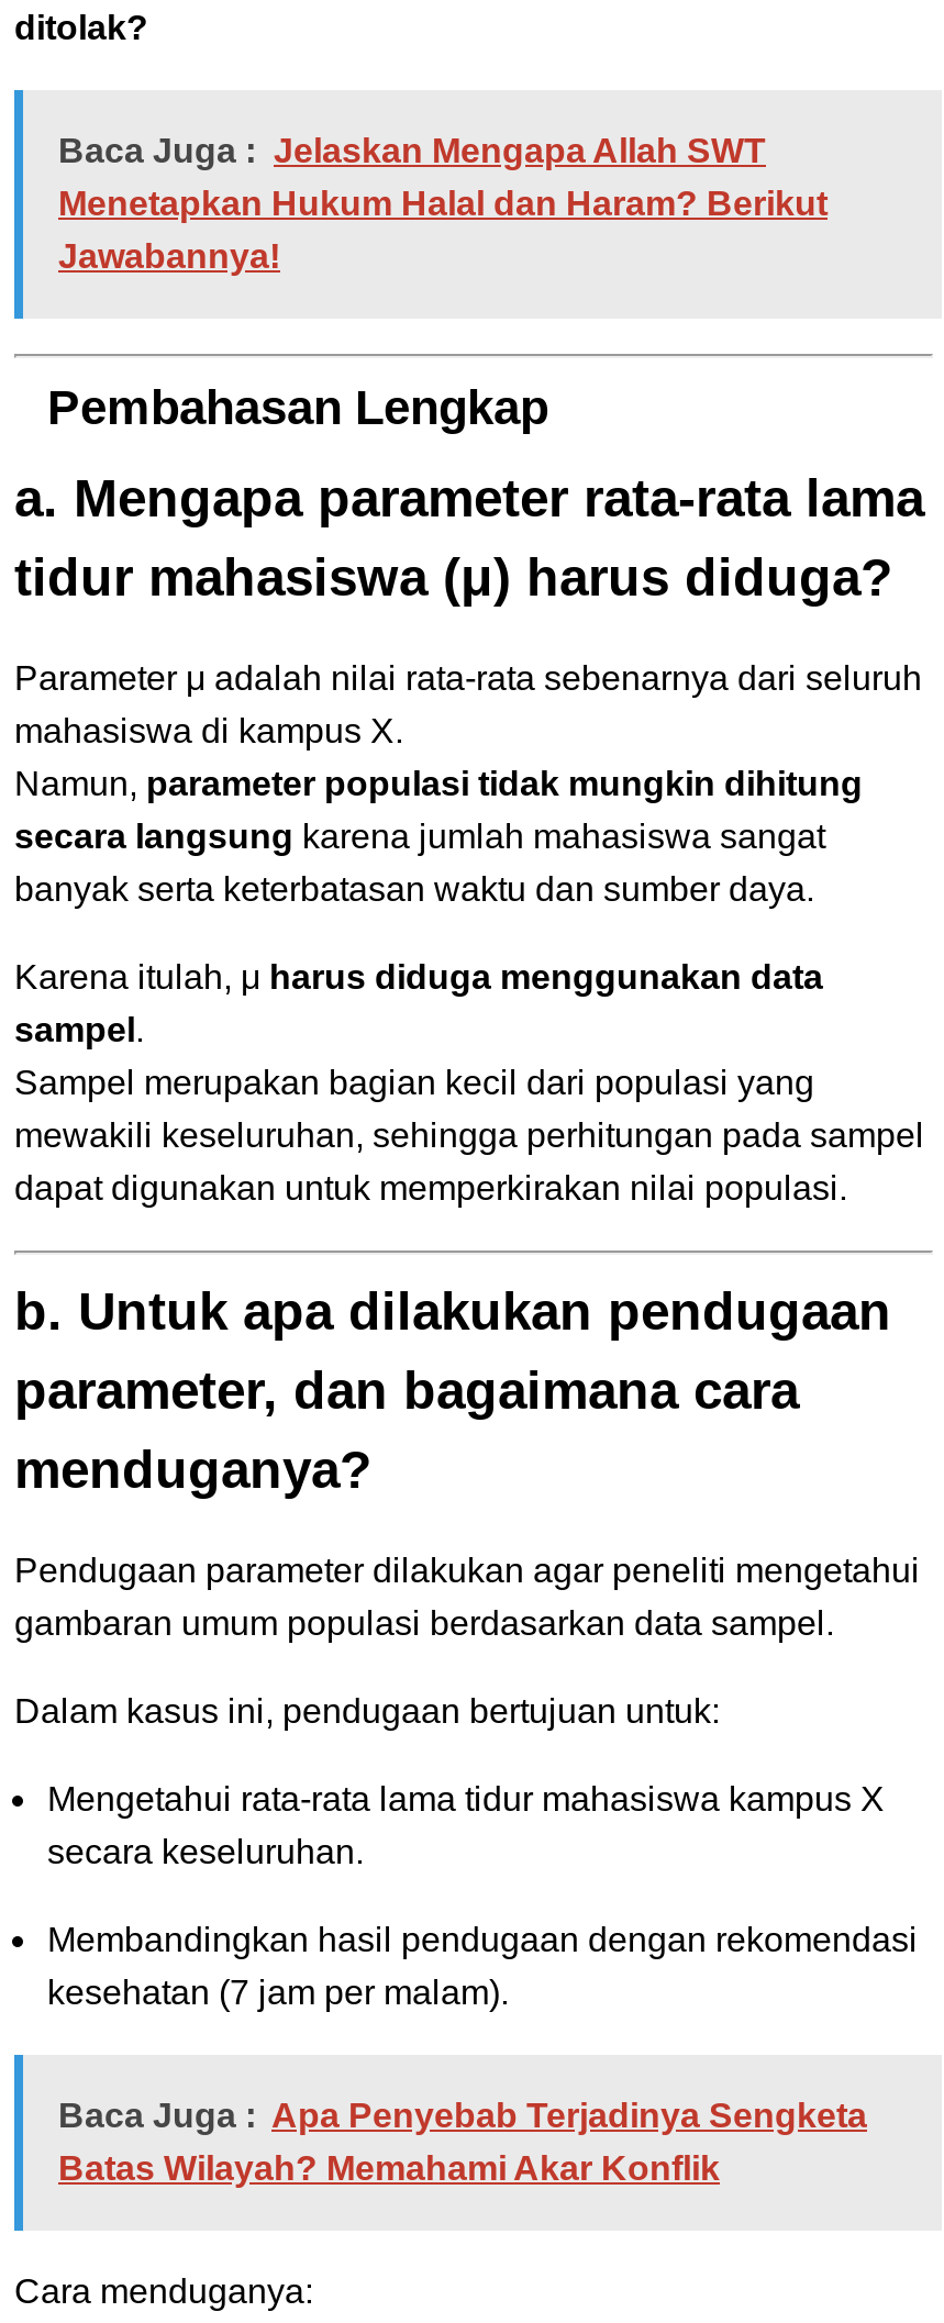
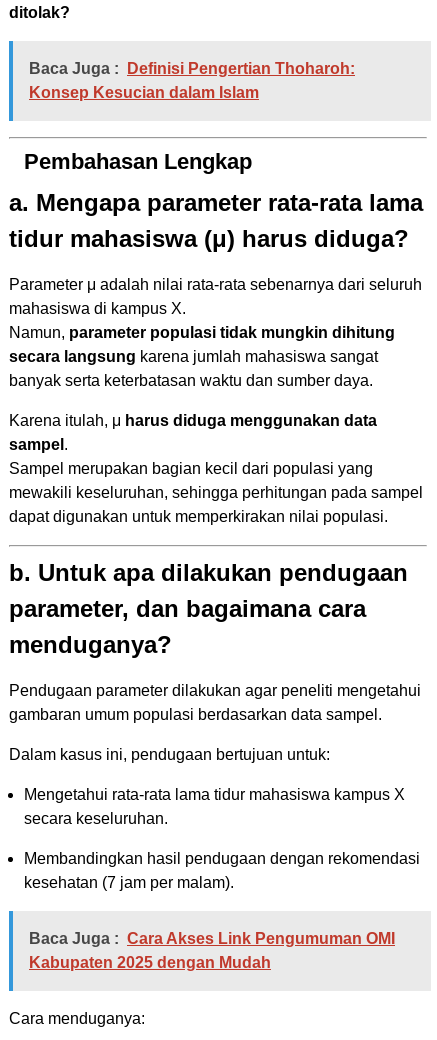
- Baca Juga : Jelaskan Mengapa Allah SWT
- Menetapkan Hukum Halal dan Haram? Berikut
- Jawabannya!
+ Baca Juga : Definisi Pengertian Thoharoh:
+ Konsep Kesucian dalam Islam

- Baca Juga : Apa Penyebab Terjadinya Sengketa
- Batas Wilayah? Memahami Akar Konflik
+ Baca Juga : Cara Akses Link Pengumuman OMI
+ Kabupaten 2025 dengan Mudah
